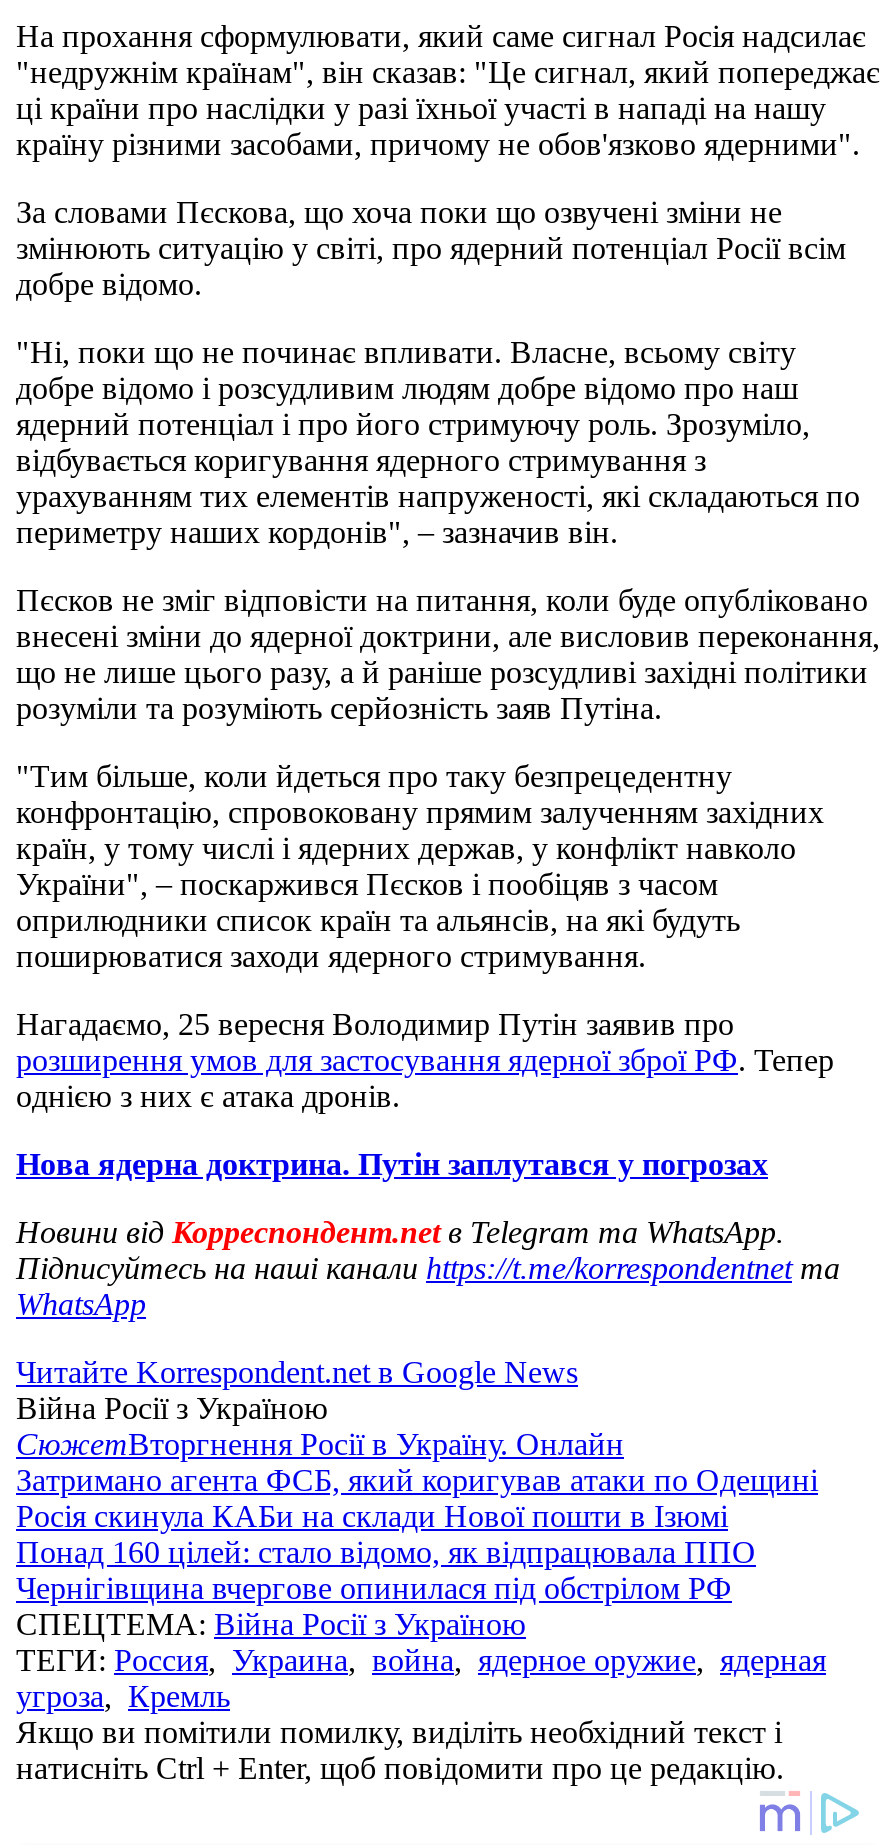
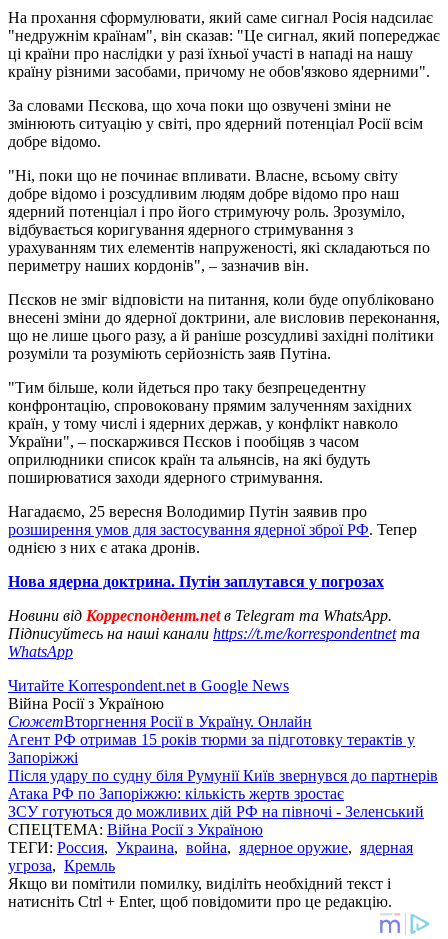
- Затримано агента ФСБ, який коригував атаки по Одещині
- Росія скинула КАБи на склади Нової пошти в Ізюмі
- Понад 160 цілей: стало відомо, як відпрацювала ППО
- Чернігівщина вчергове опинилася під обстрілом РФ
+ Агент РФ отримав 15 років тюрми за підготовку терактів у
+ Запоріжжі
+ Після удару по судну біля Румунії Київ звернувся до партнерів
+ Атака РФ по Запоріжжю: кількість жертв зростає
+ ЗСУ готуються до можливих дій РФ на півночі - Зеленський
